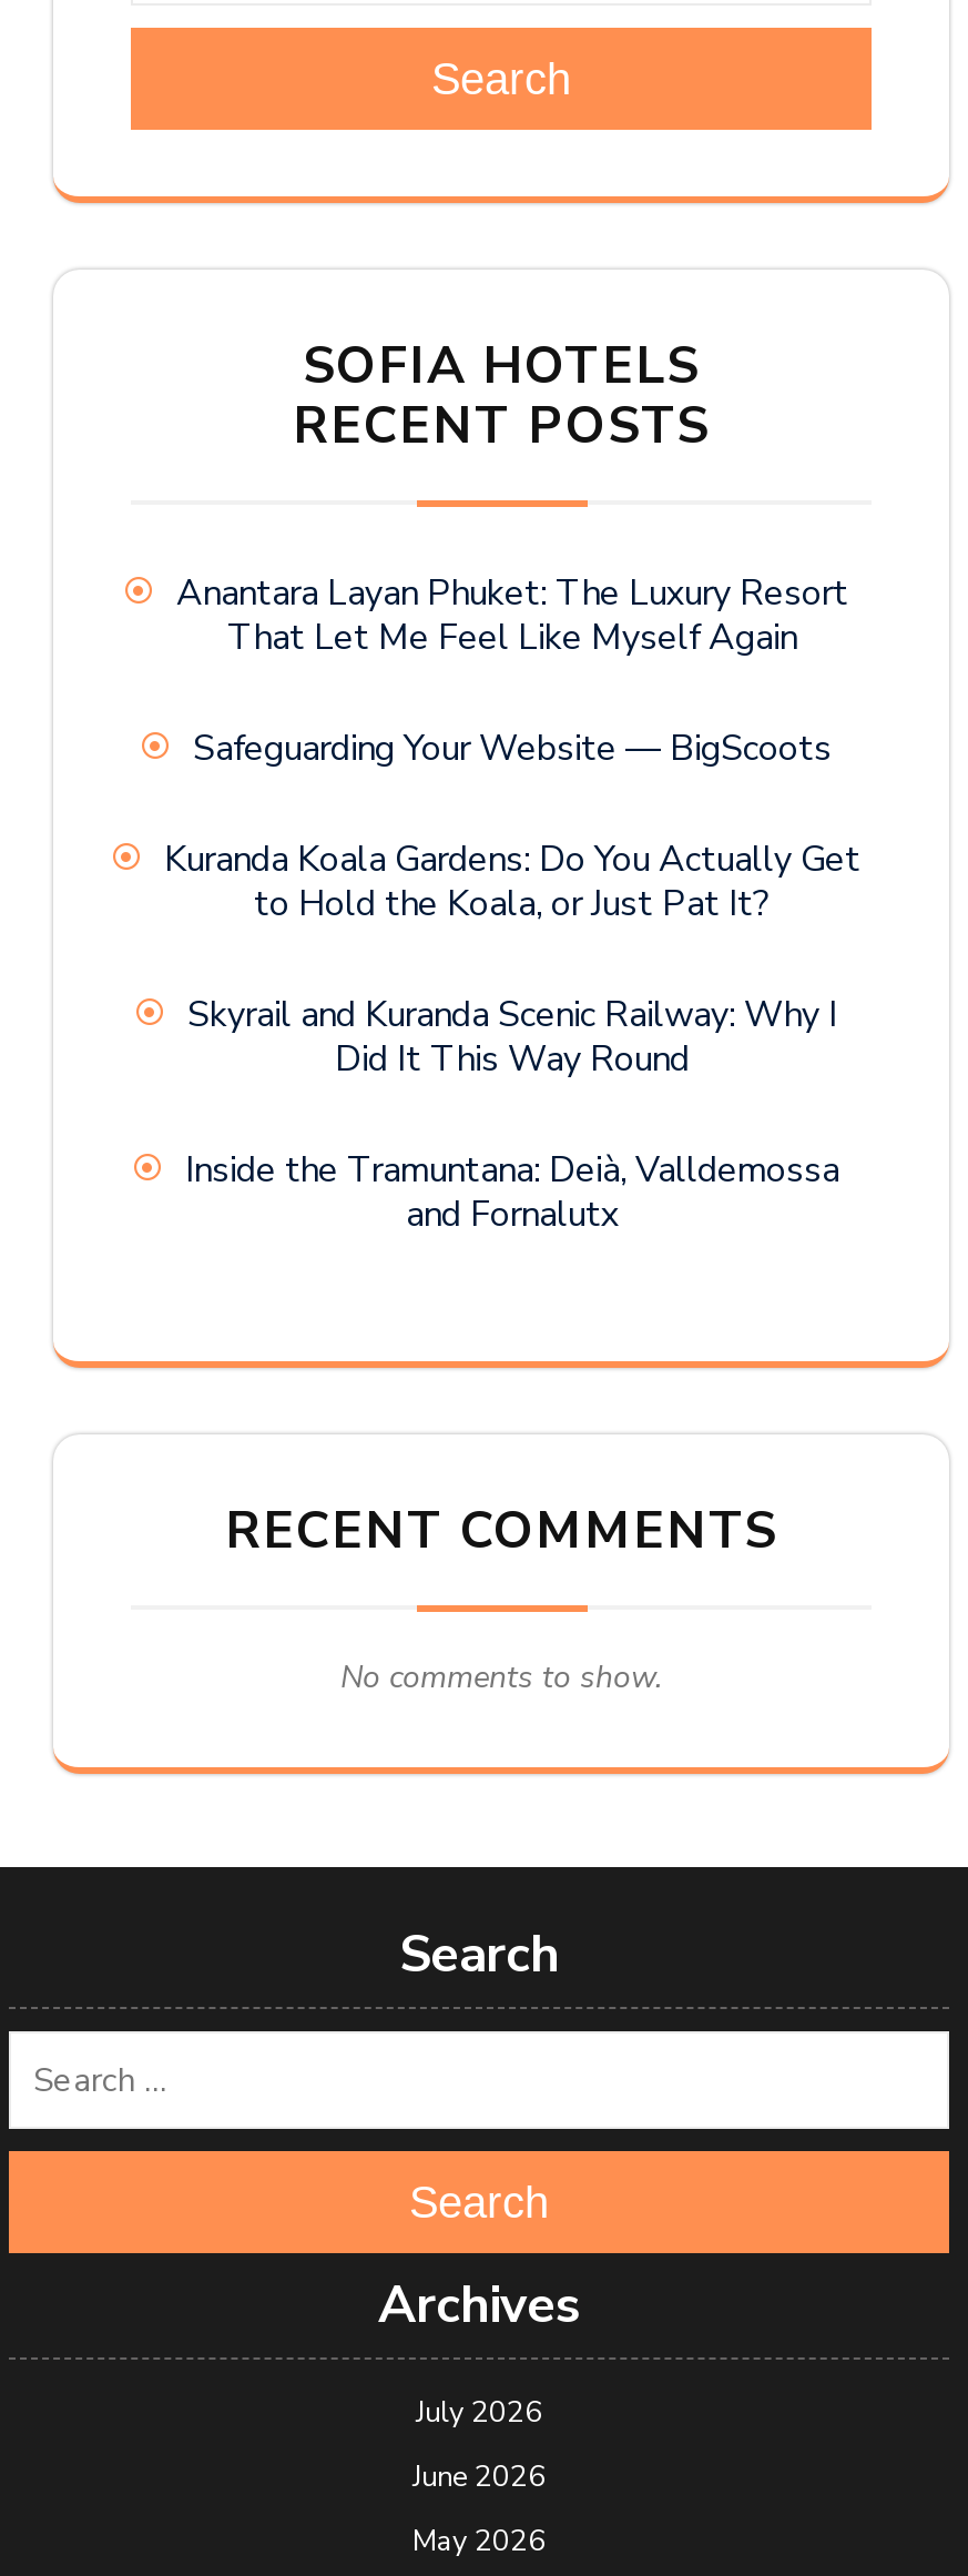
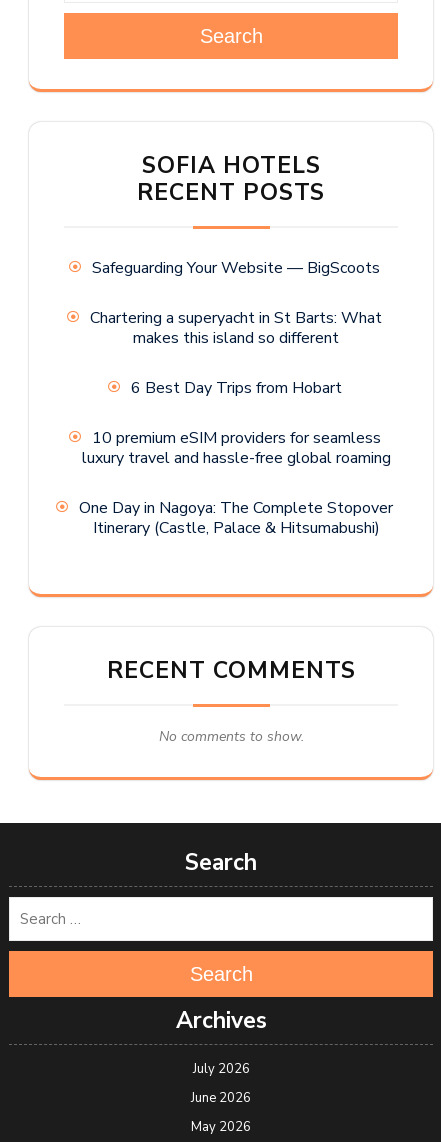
- Anantara Layan Phuket: The Luxury Resort
- That Let Me Feel Like Myself Again

moved up: Safeguarding Your Website — BigScoots

- Kuranda Koala Gardens: Do You Actually Get
- to Hold the Koala, or Just Pat It?
- Skyrail and Kuranda Scenic Railway: Why I
- Did It This Way Round
- Inside the Tramuntana: Deià, Valldemossa
- and Fornalutx
+ Chartering a superyacht in St Barts: What
+ makes this island so different
+ 6 Best Day Trips from Hobart
+ 10 premium eSIM providers for seamless
+ luxury travel and hassle-free global roaming
+ One Day in Nagoya: The Complete Stopover
+ Itinerary (Castle, Palace & Hitsumabushi)
